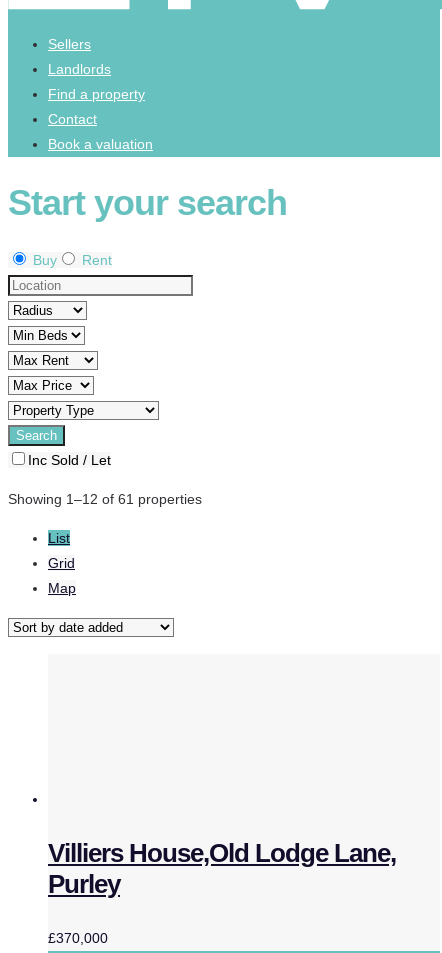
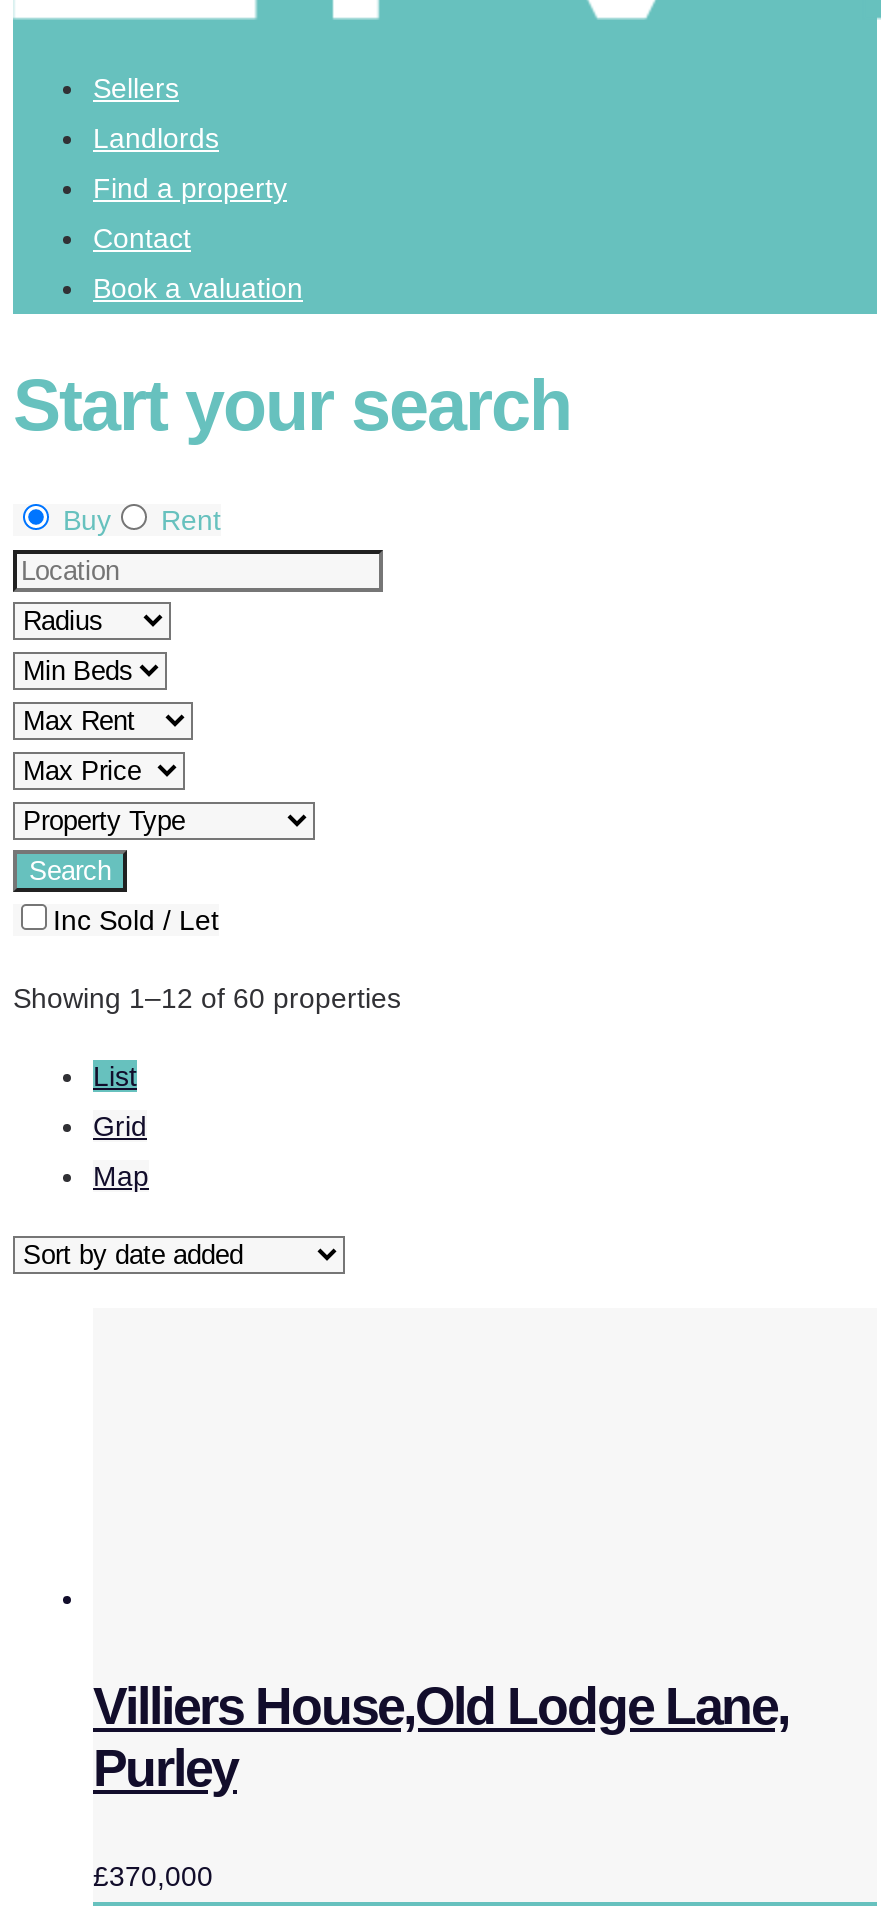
- Showing 1–12 of 61 properties
+ Showing 1–12 of 60 properties
